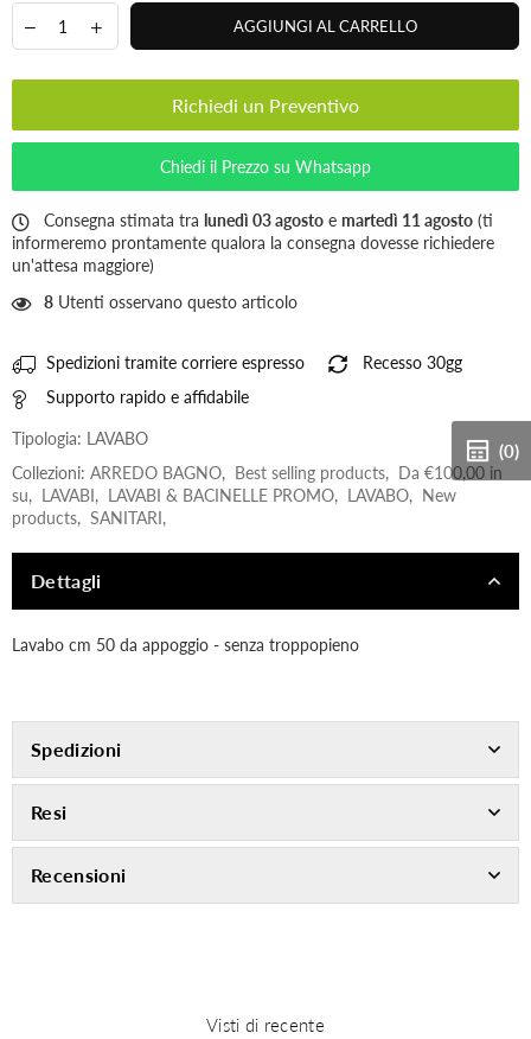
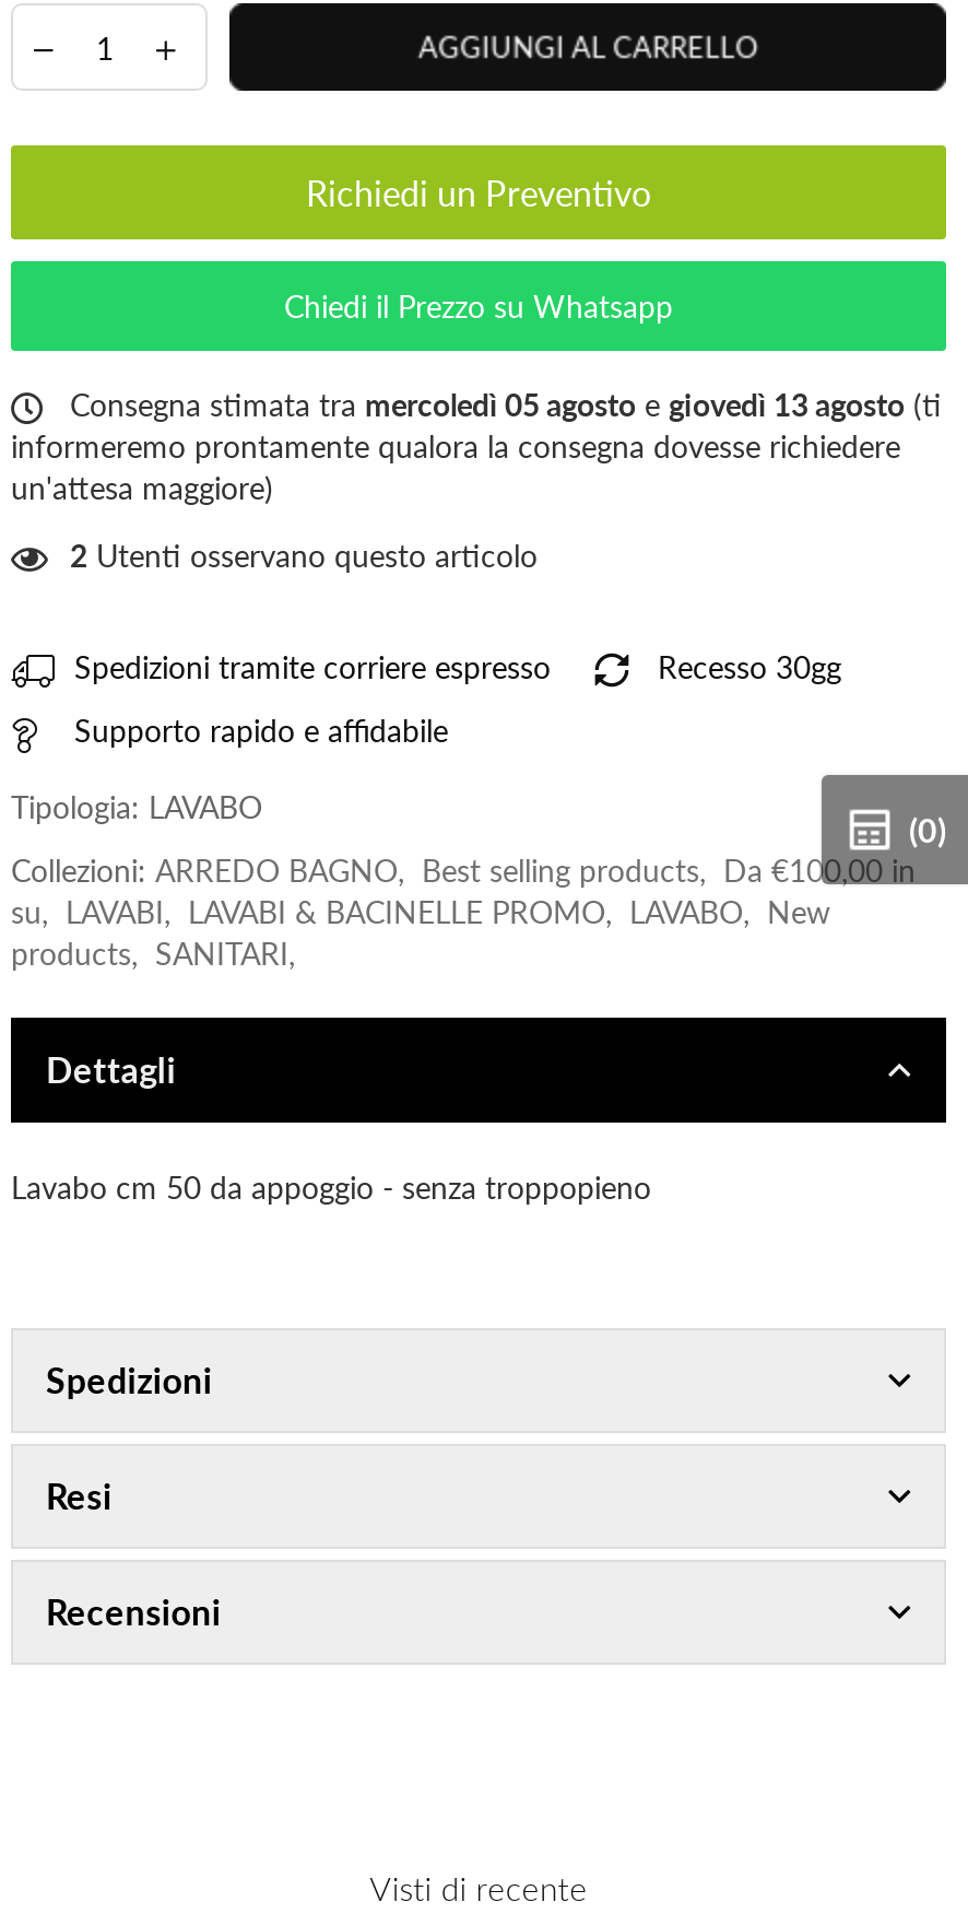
- Consegna stimata tra lunedì 03 agosto e martedì 11 agosto (ti
+ Consegna stimata tra mercoledì 05 agosto e giovedì 13 agosto (ti

- 8 Utenti osservano questo articolo
+ 2 Utenti osservano questo articolo
